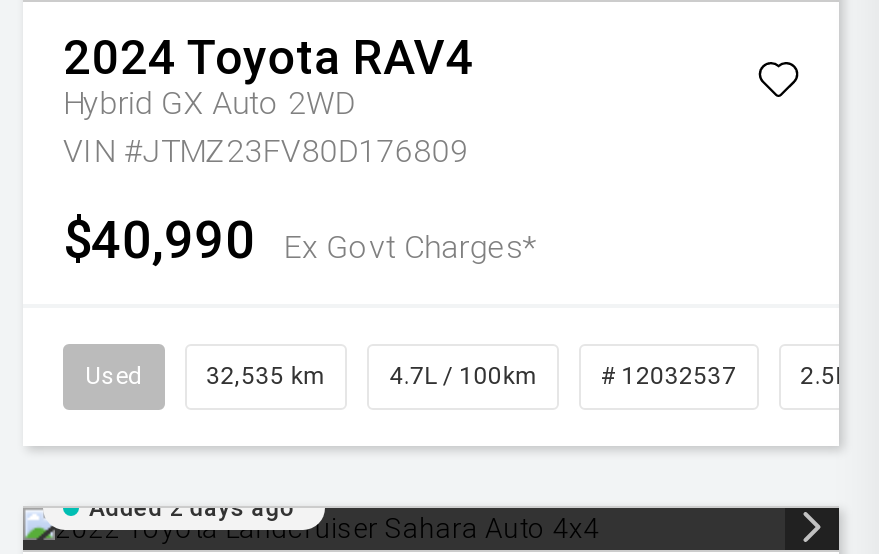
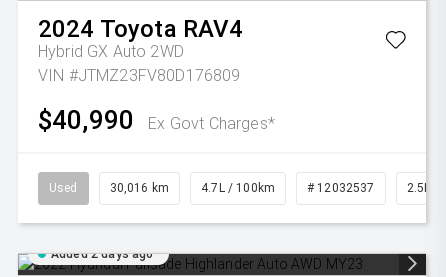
- 32,535 km
+ 30,016 km
